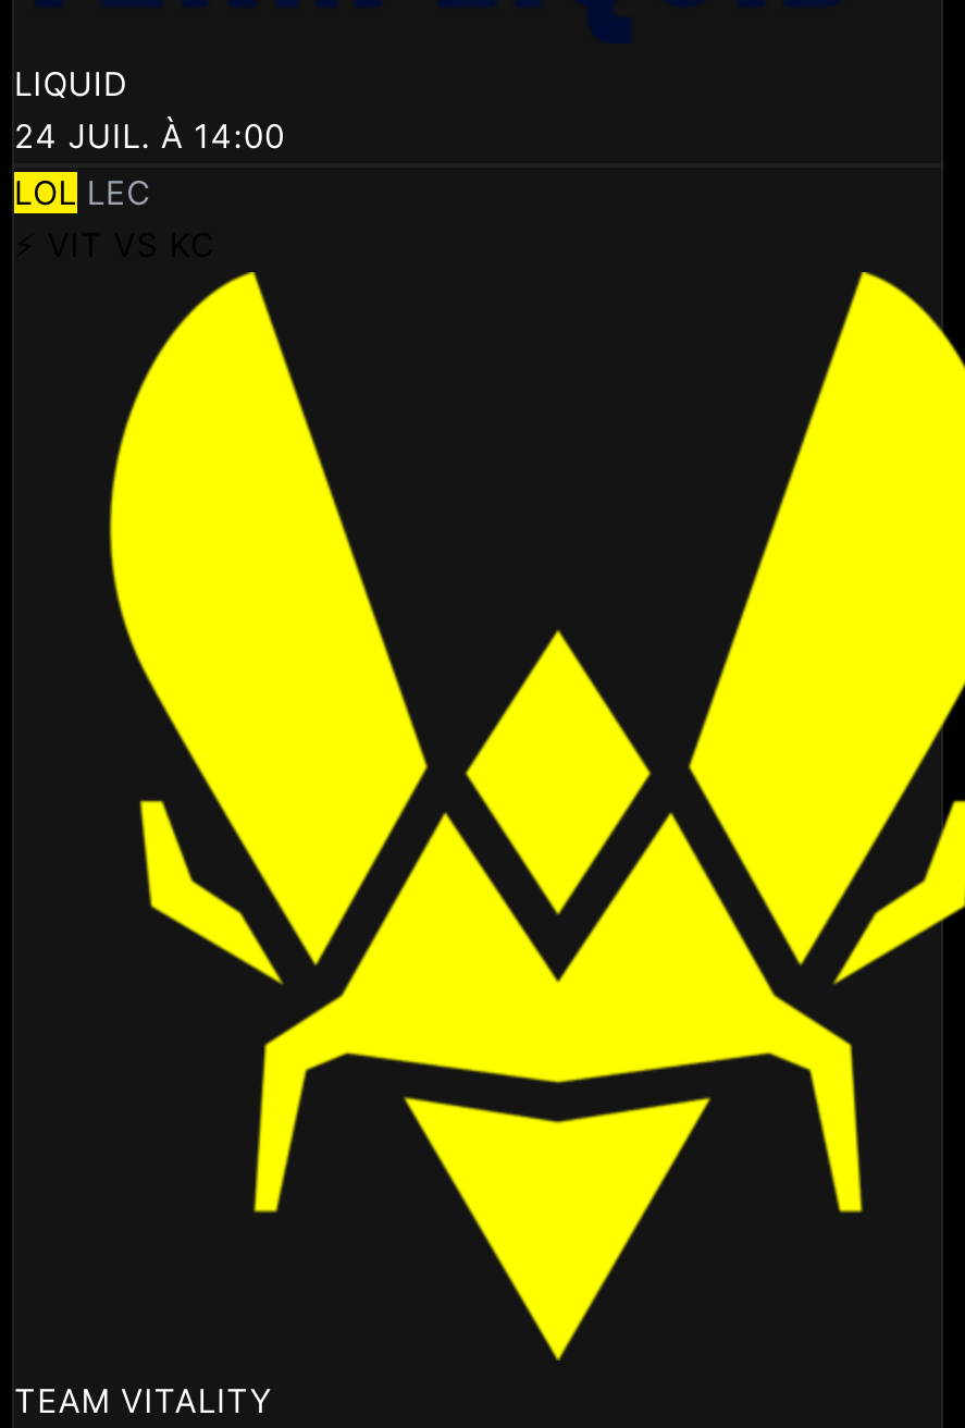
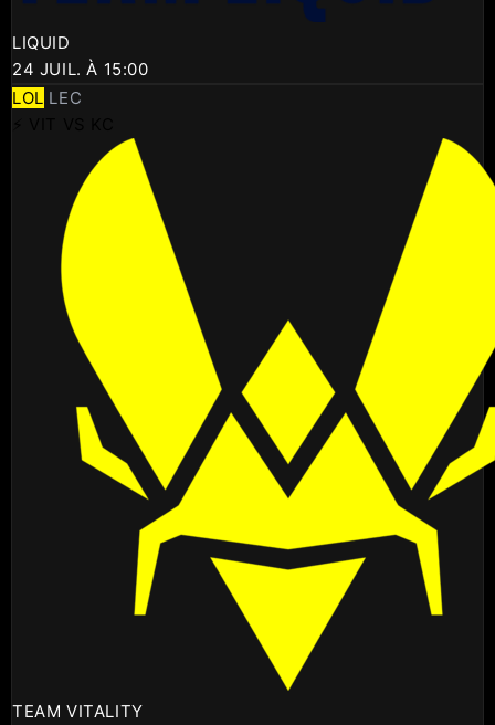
- 24 JUIL. À 14:00
+ 24 JUIL. À 15:00
